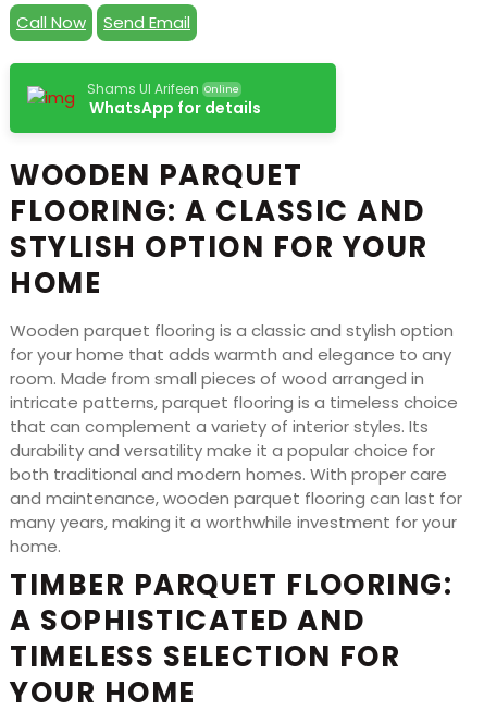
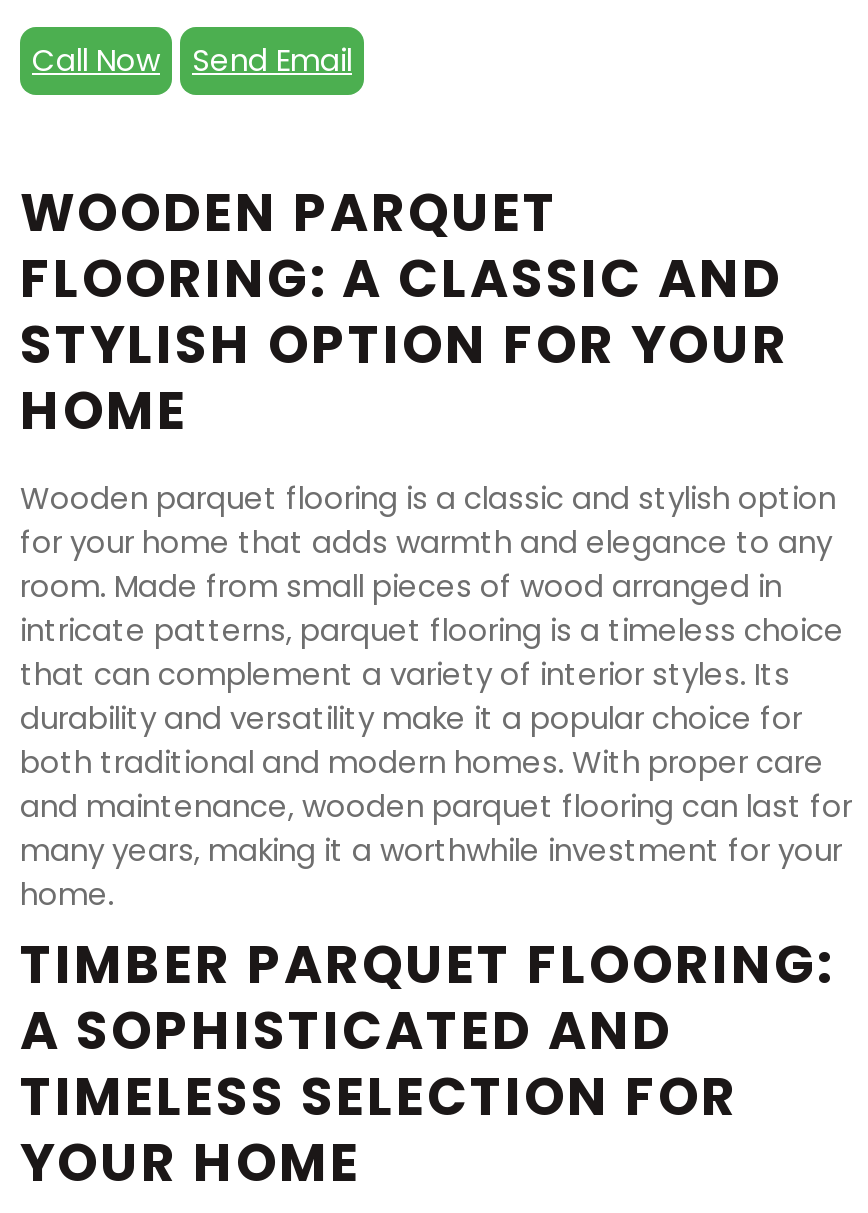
- Shams Ul Arifeen Online
- WhatsApp for details
